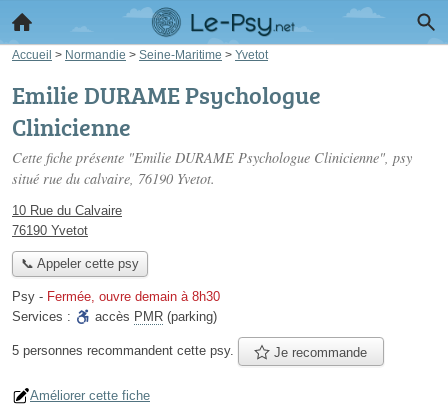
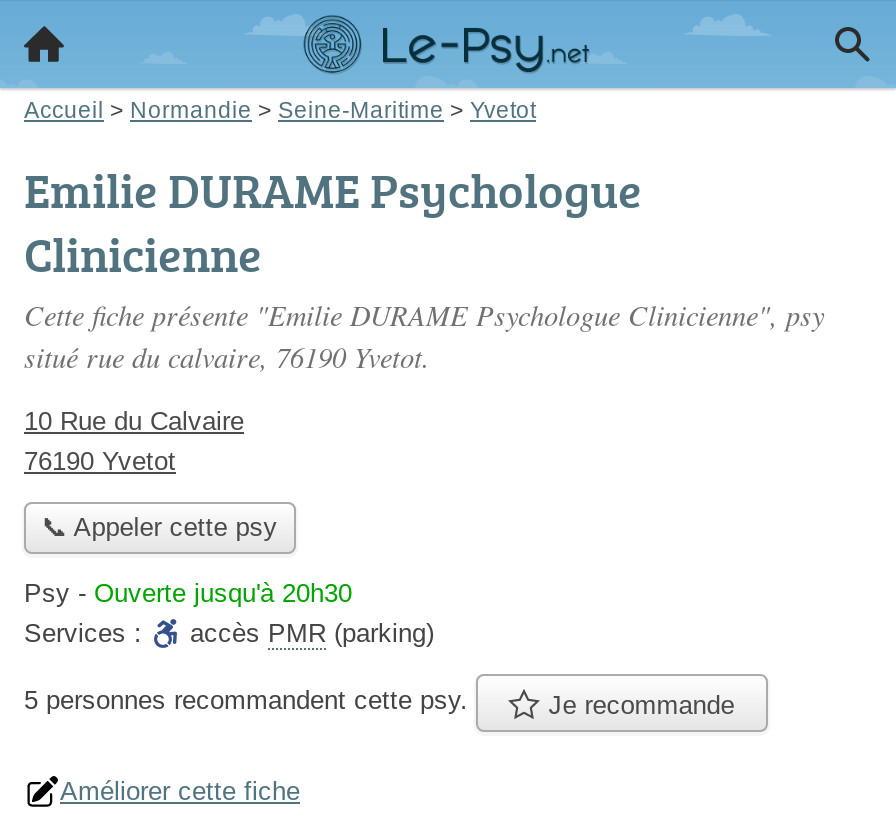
- Psy - Fermée, ouvre demain à 8h30
+ Psy - Ouverte jusqu'à 20h30
